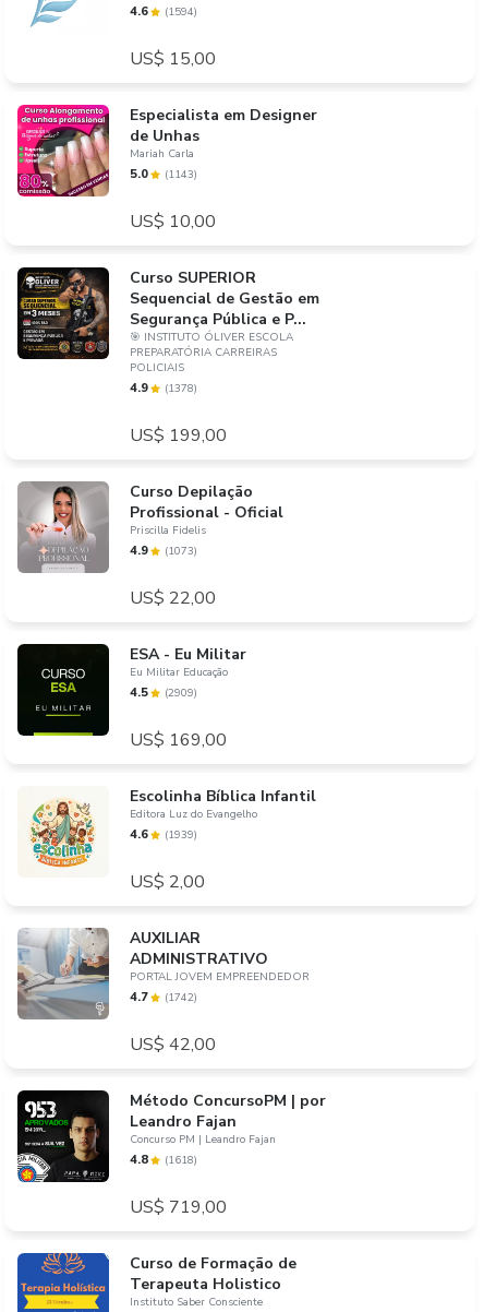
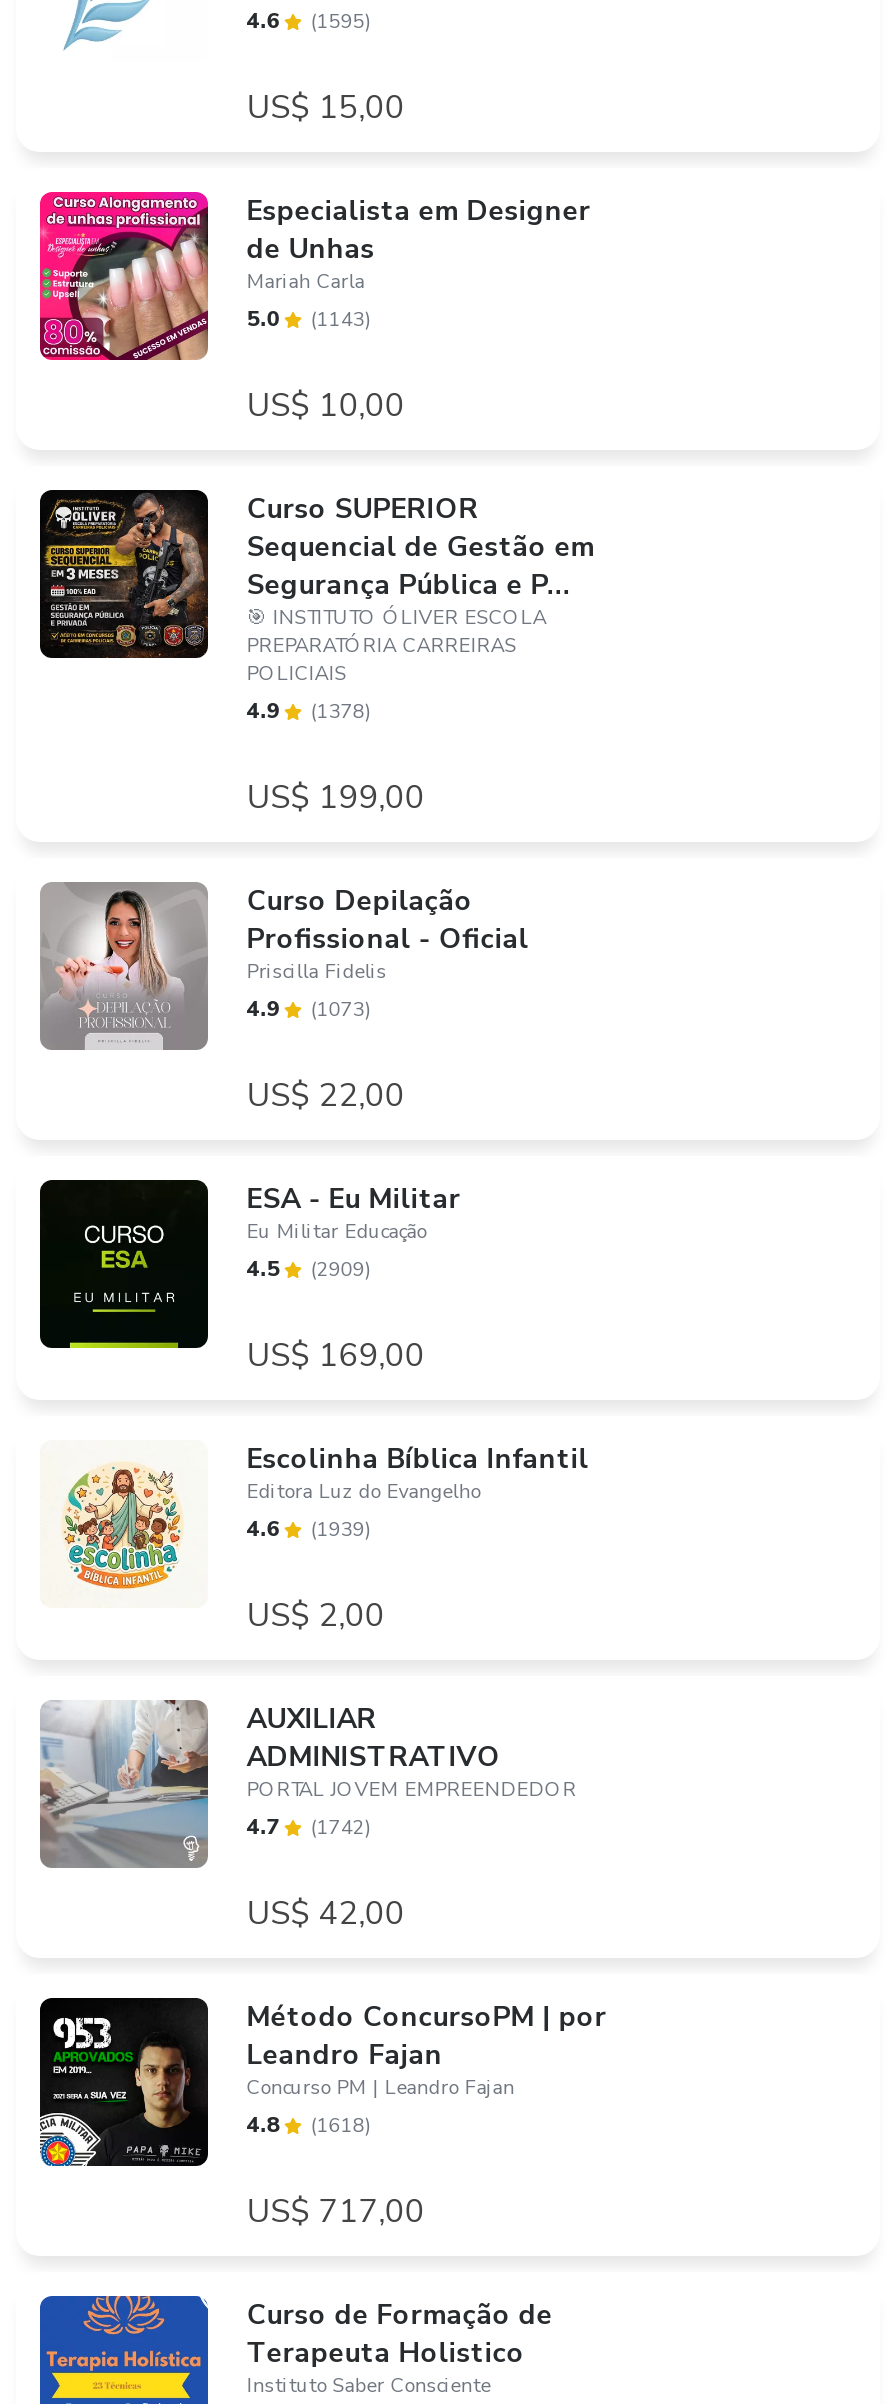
- 4.6 (1594)
+ 4.6 (1595)

- US$ 719,00
+ US$ 717,00
